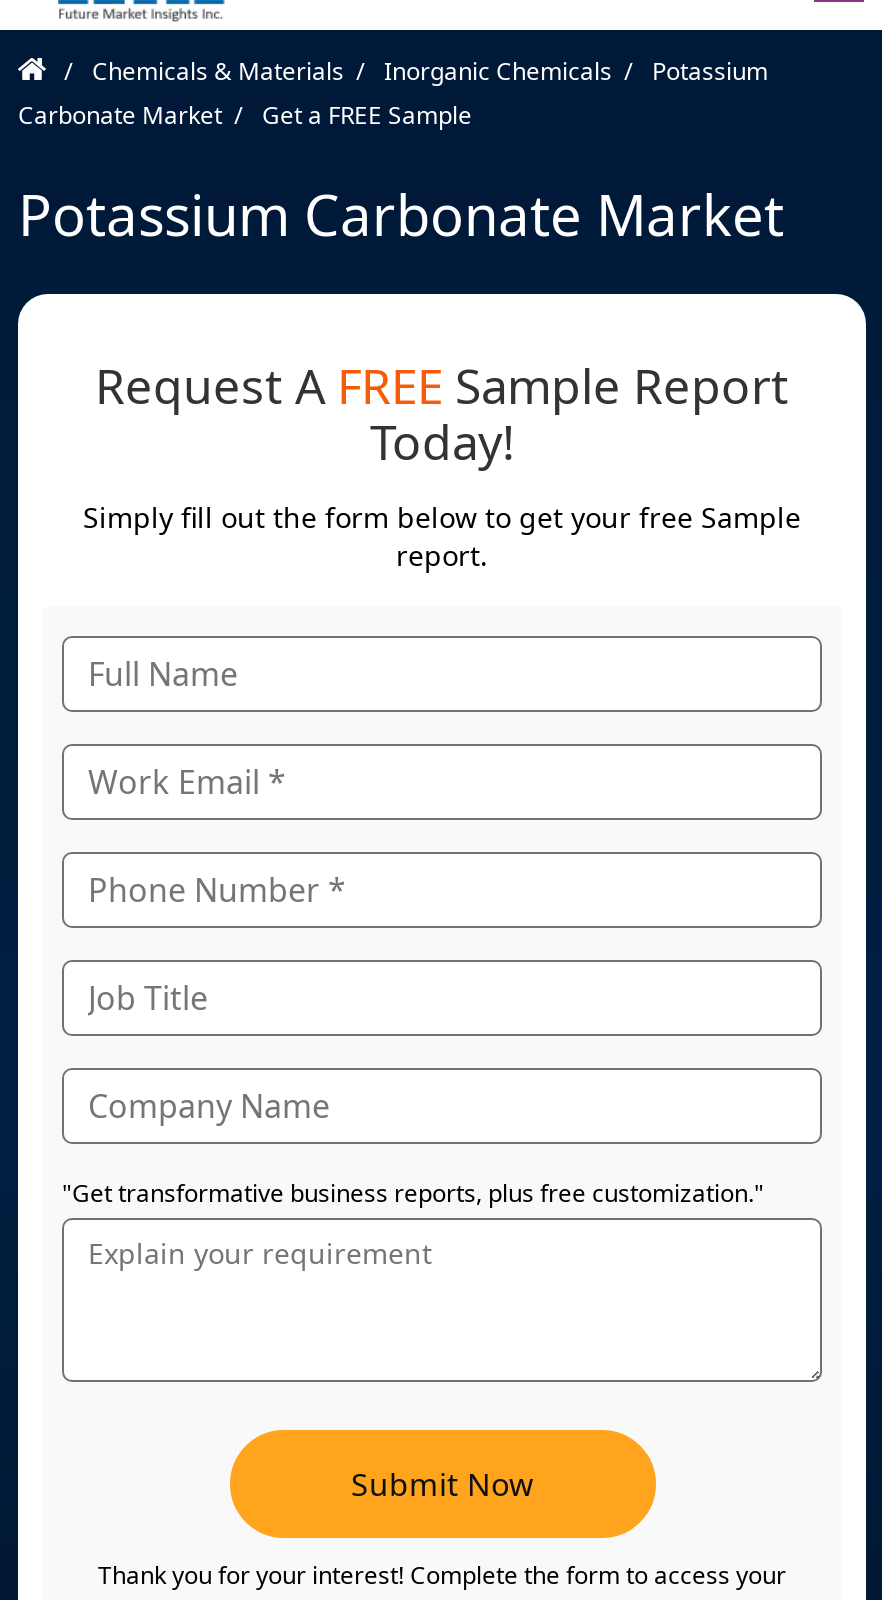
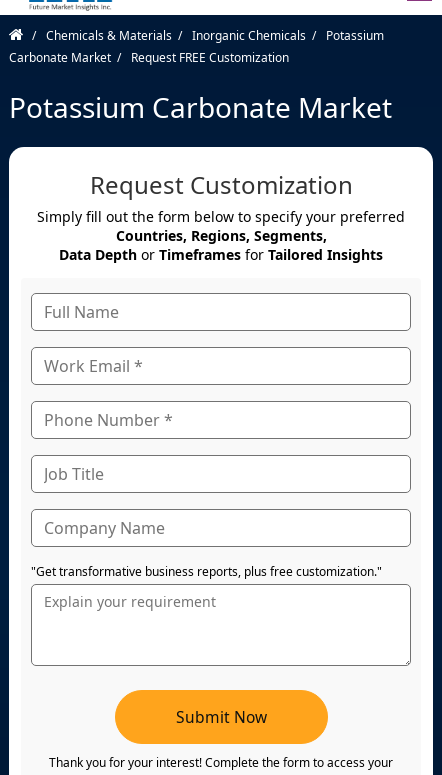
- Get a FREE Sample
+ Request FREE Customization

- Request A FREE Sample Report
- Today!
- Simply fill out the form below to get your free Sample
- report.
+ Request Customization
+ Simply fill out the form below to specify your preferred
+ Countries, Regions, Segments,
+ Data Depth or Timeframes for Tailored Insights
